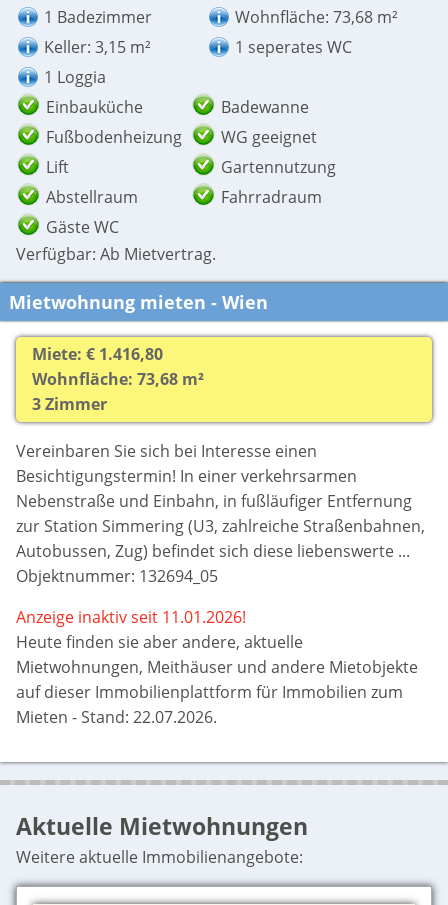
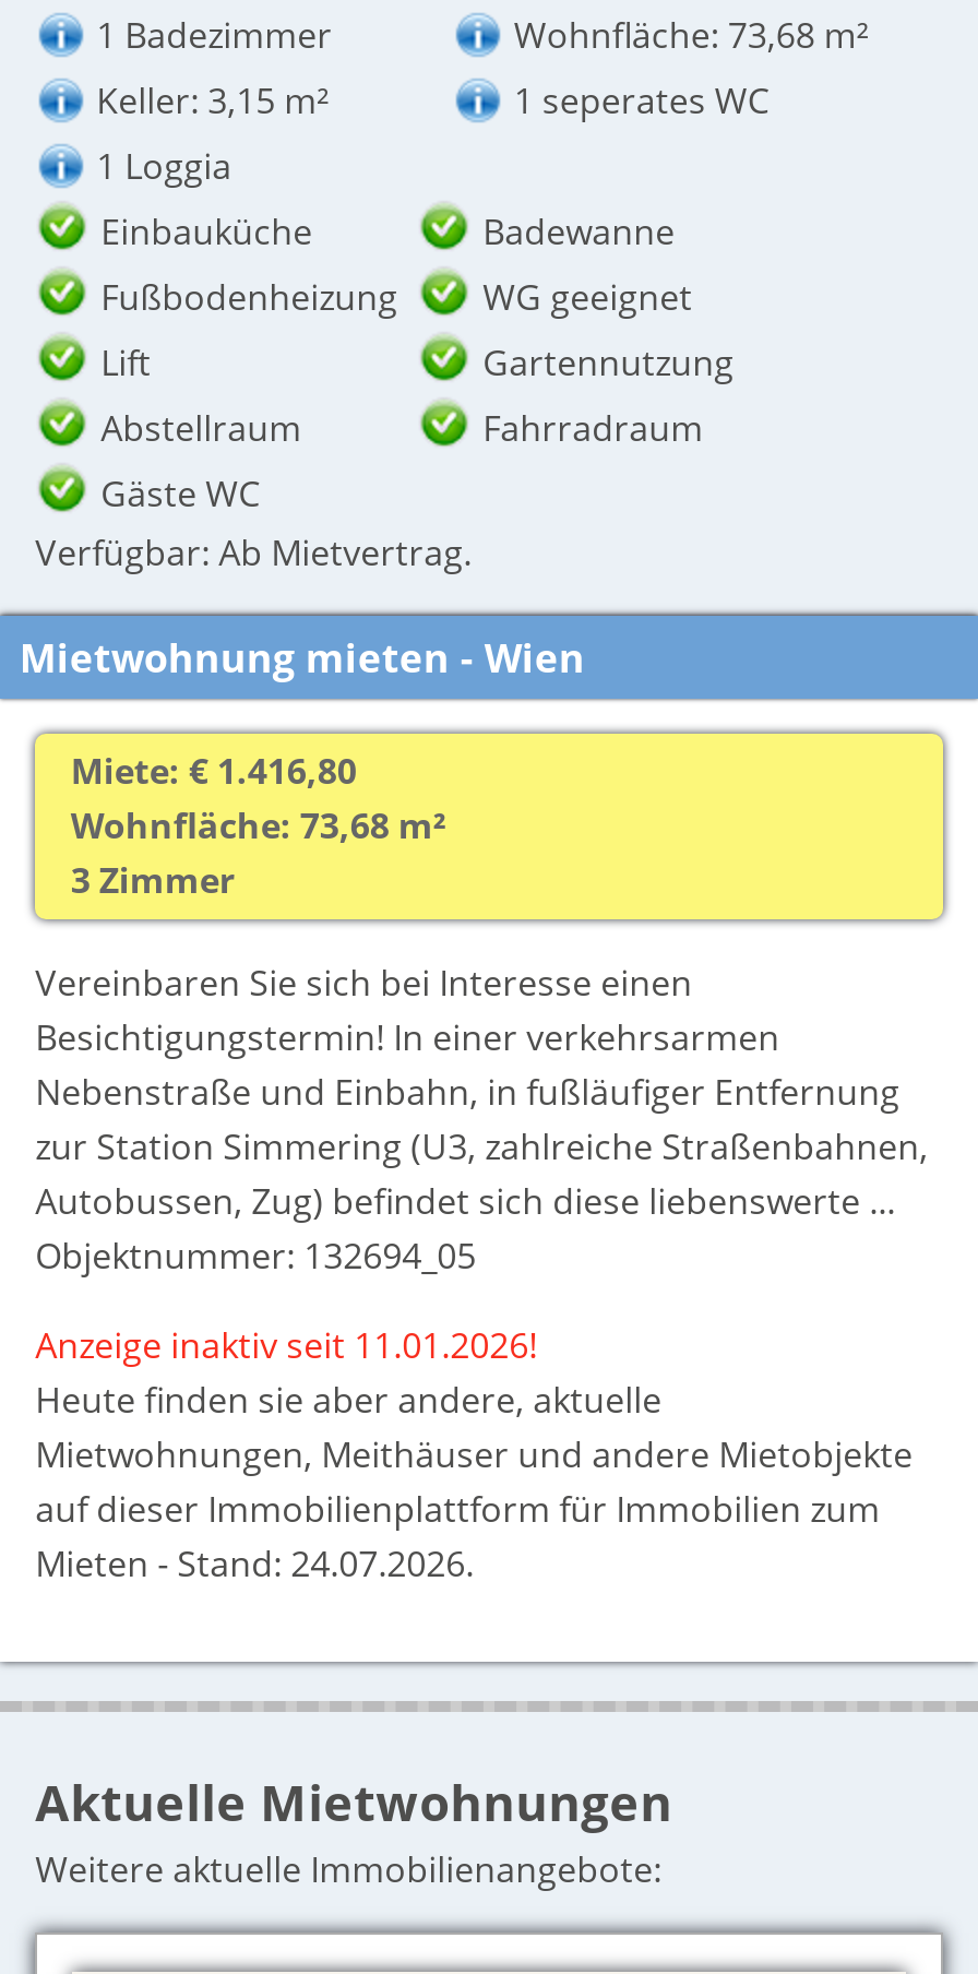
- Mieten - Stand: 22.07.2026.
+ Mieten - Stand: 24.07.2026.
